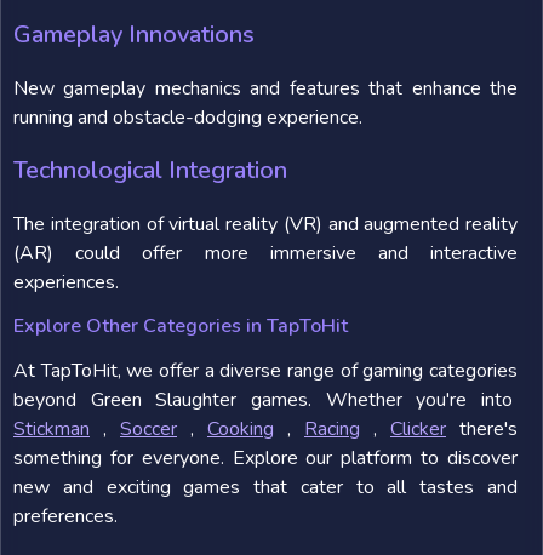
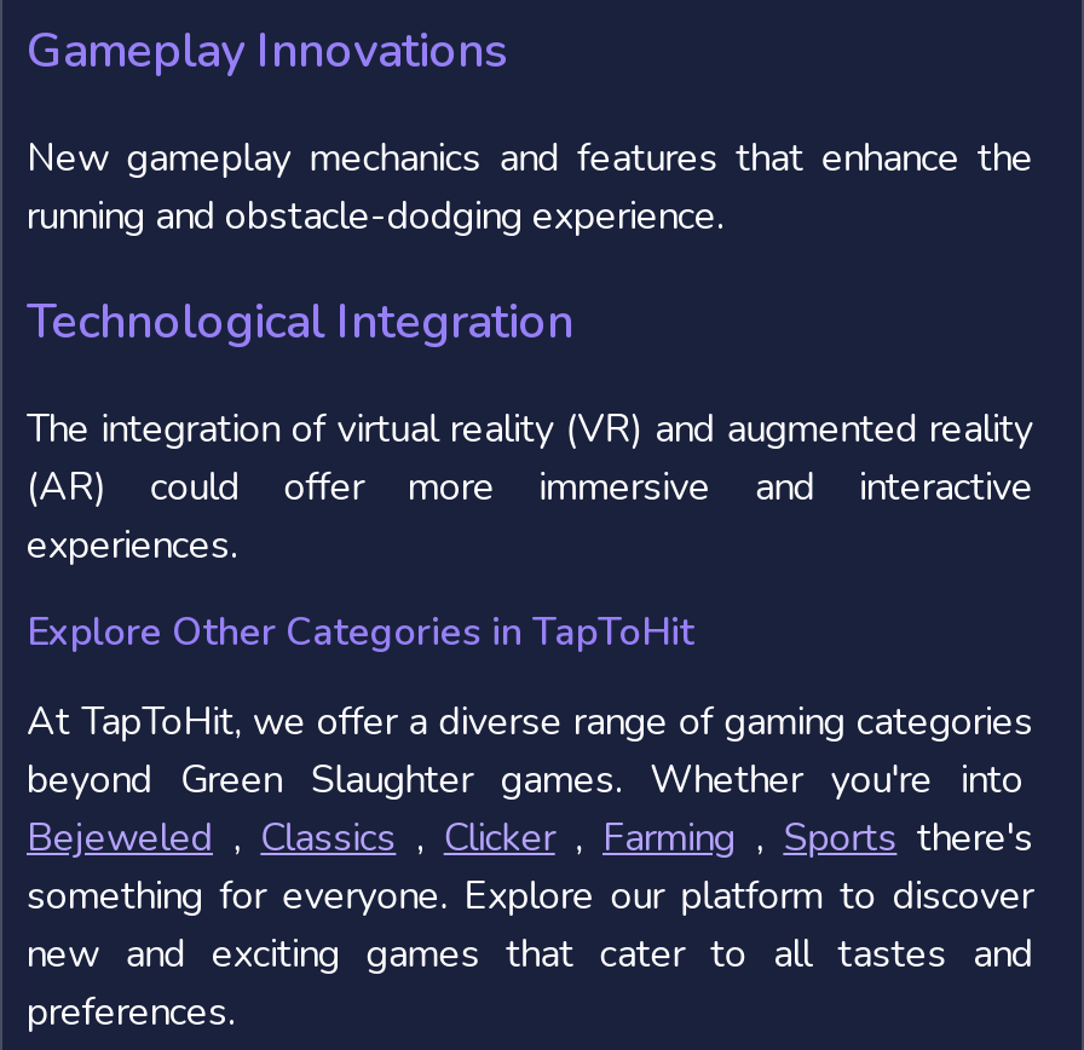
- Stickman, Soccer, Cooking, Racing, Clicker there's
+ Bejeweled, Classics, Clicker, Farming, Sports there's
